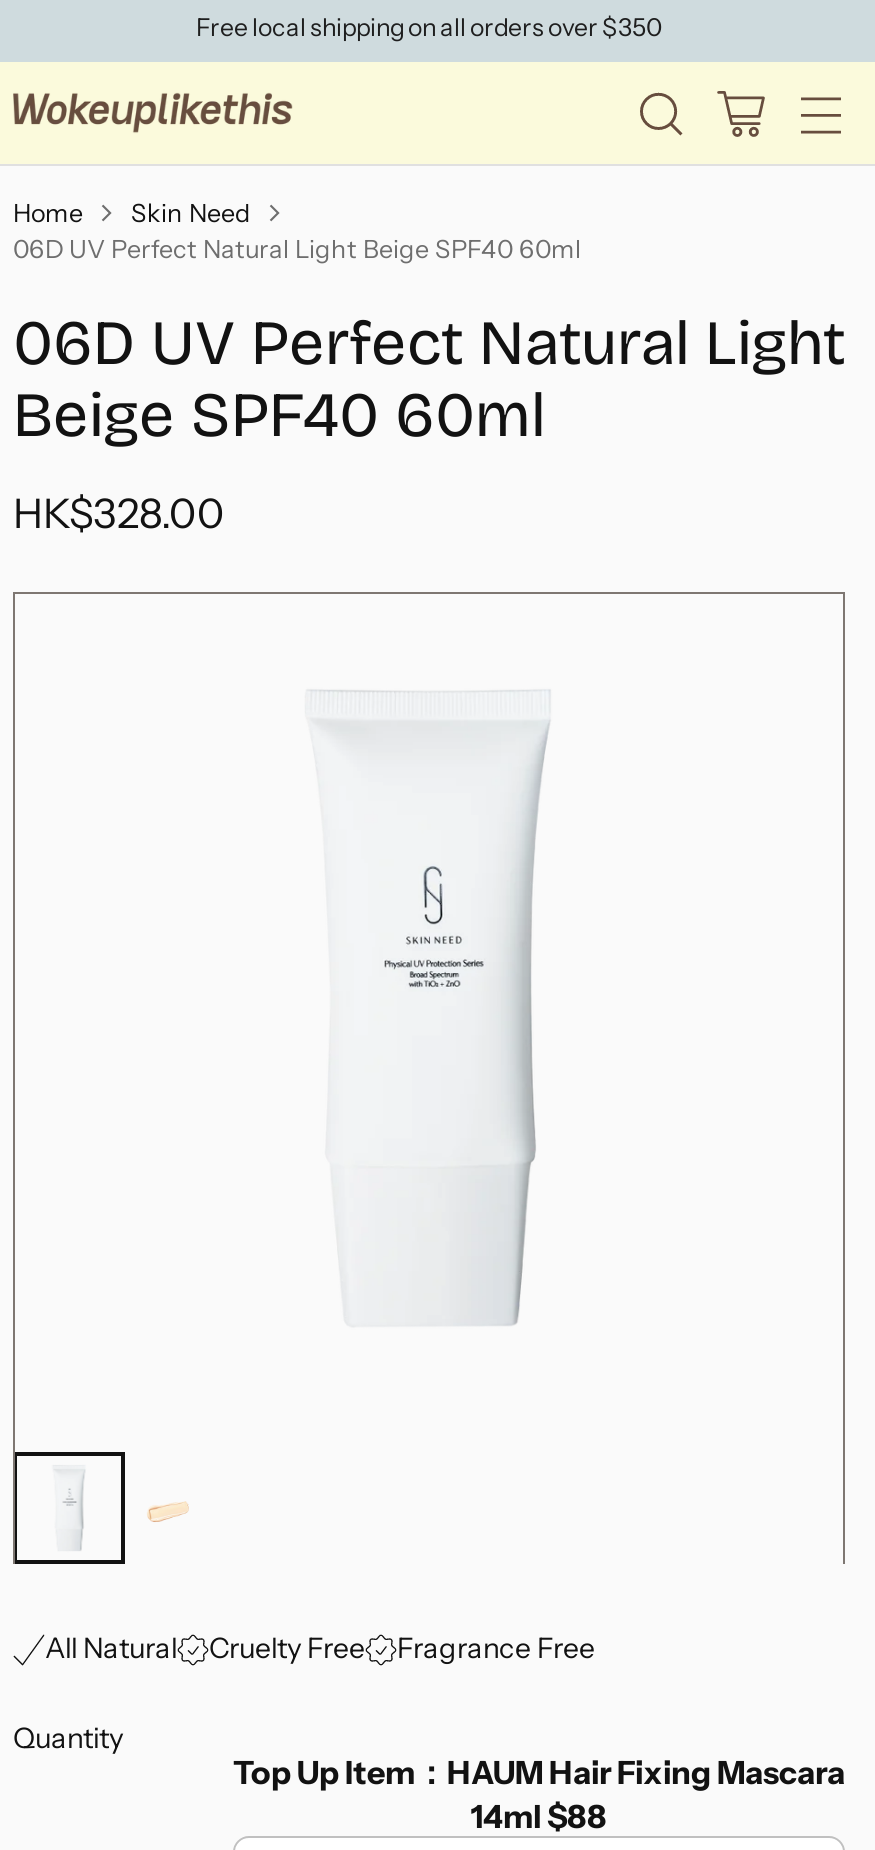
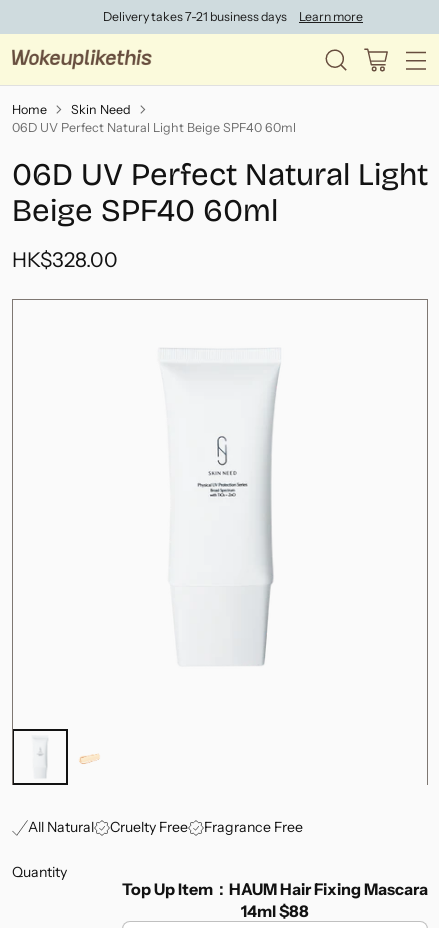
- Free local shipping on all orders over $350
+ Delivery takes 7-21 business days
+ Learn more
